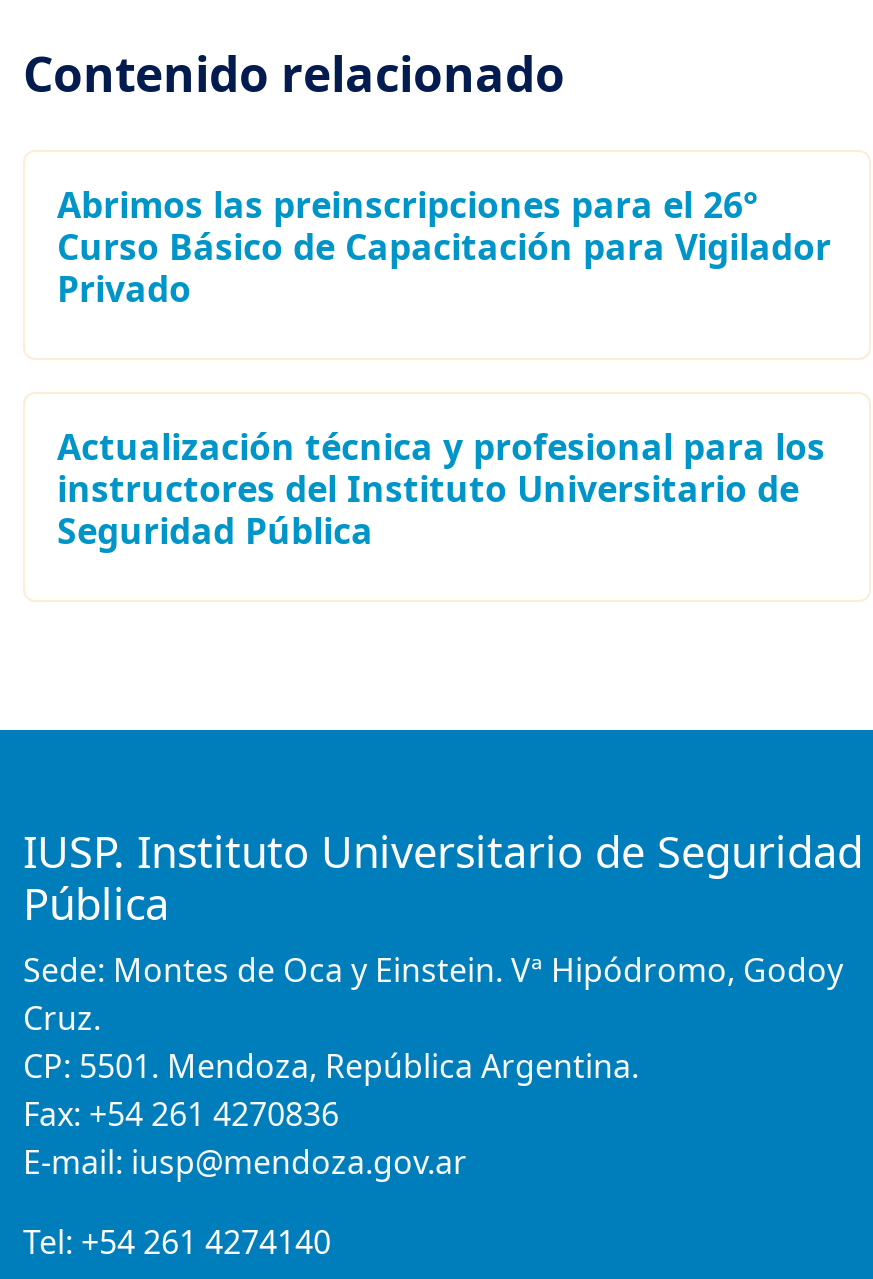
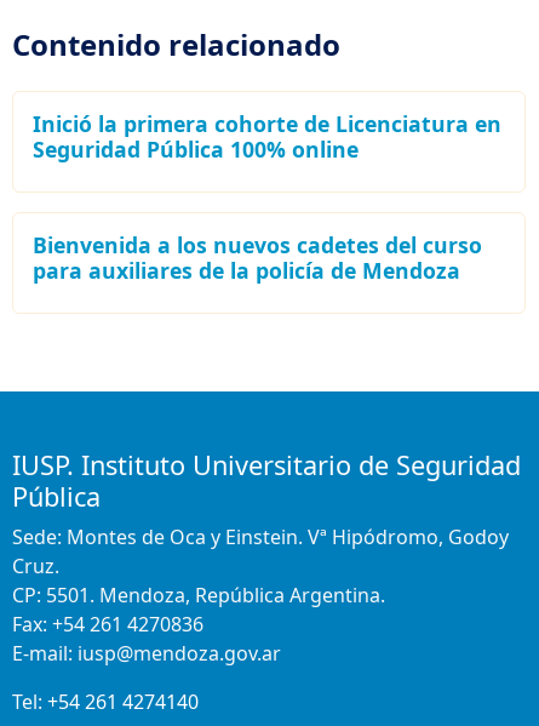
- Abrimos las preinscripciones para el 26°
- Curso Básico de Capacitación para Vigilador
- Privado
+ Inició la primera cohorte de Licenciatura en
+ Seguridad Pública 100% online

- Actualización técnica y profesional para los
- instructores del Instituto Universitario de
- Seguridad Pública
+ Bienvenida a los nuevos cadetes del curso
+ para auxiliares de la policía de Mendoza
